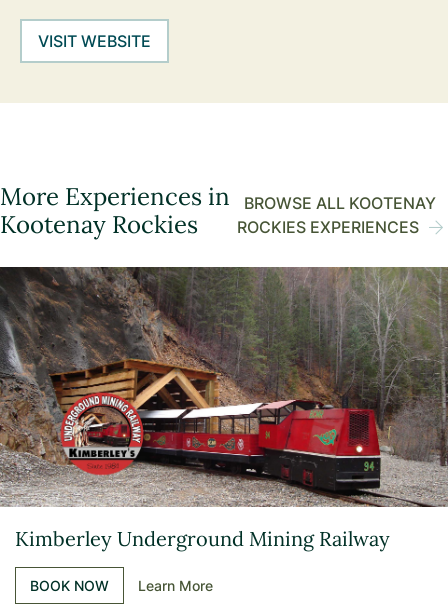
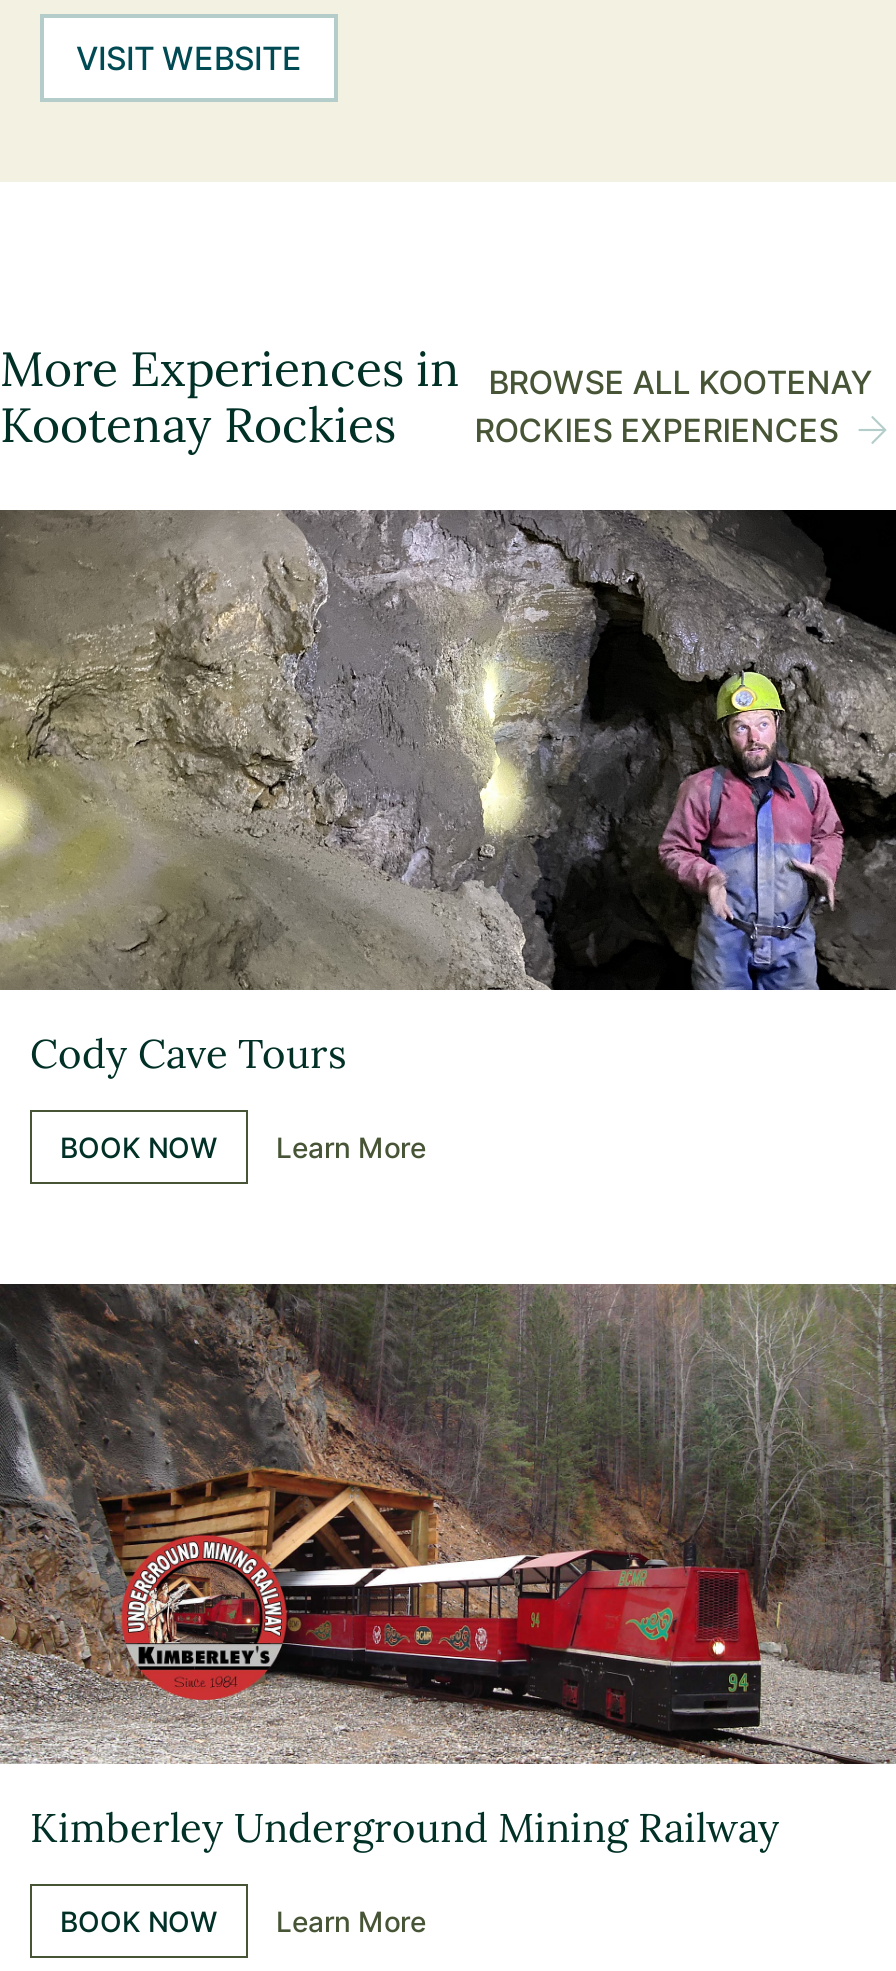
+ [image]
+ Cody Cave Tours
+ BOOK NOW
+ Learn More
